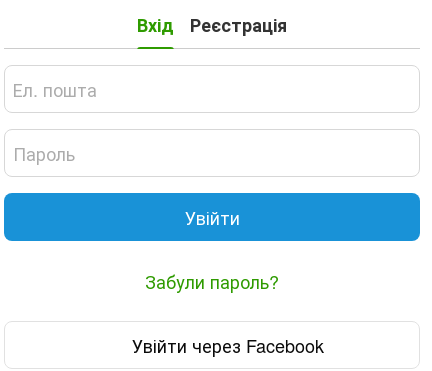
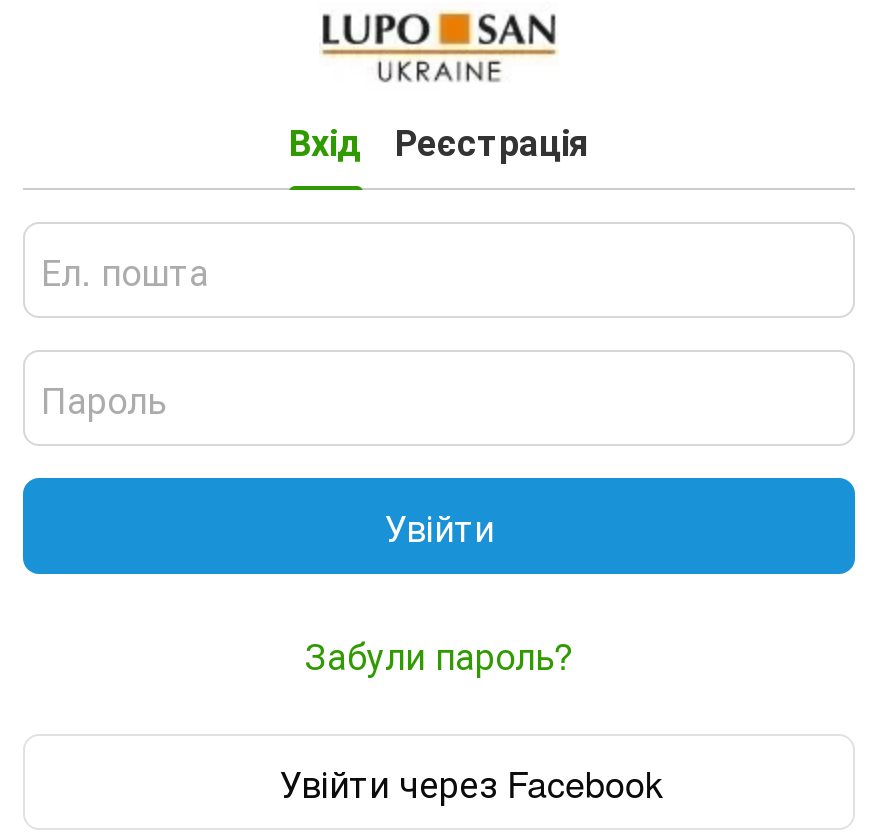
+ [image]
